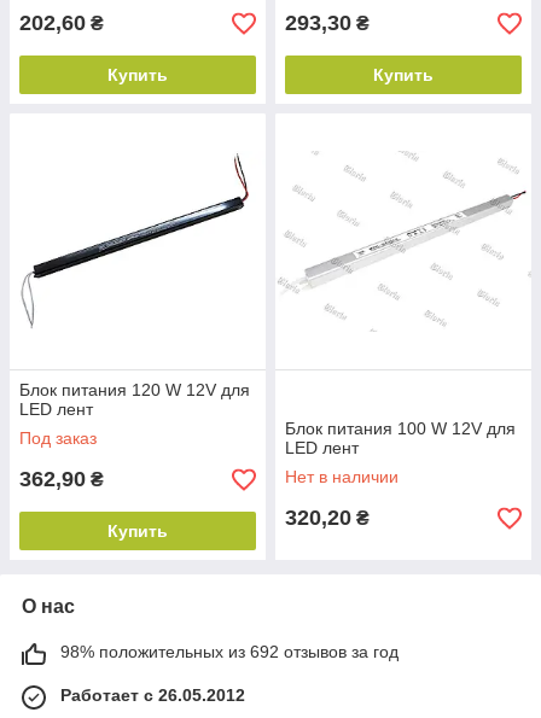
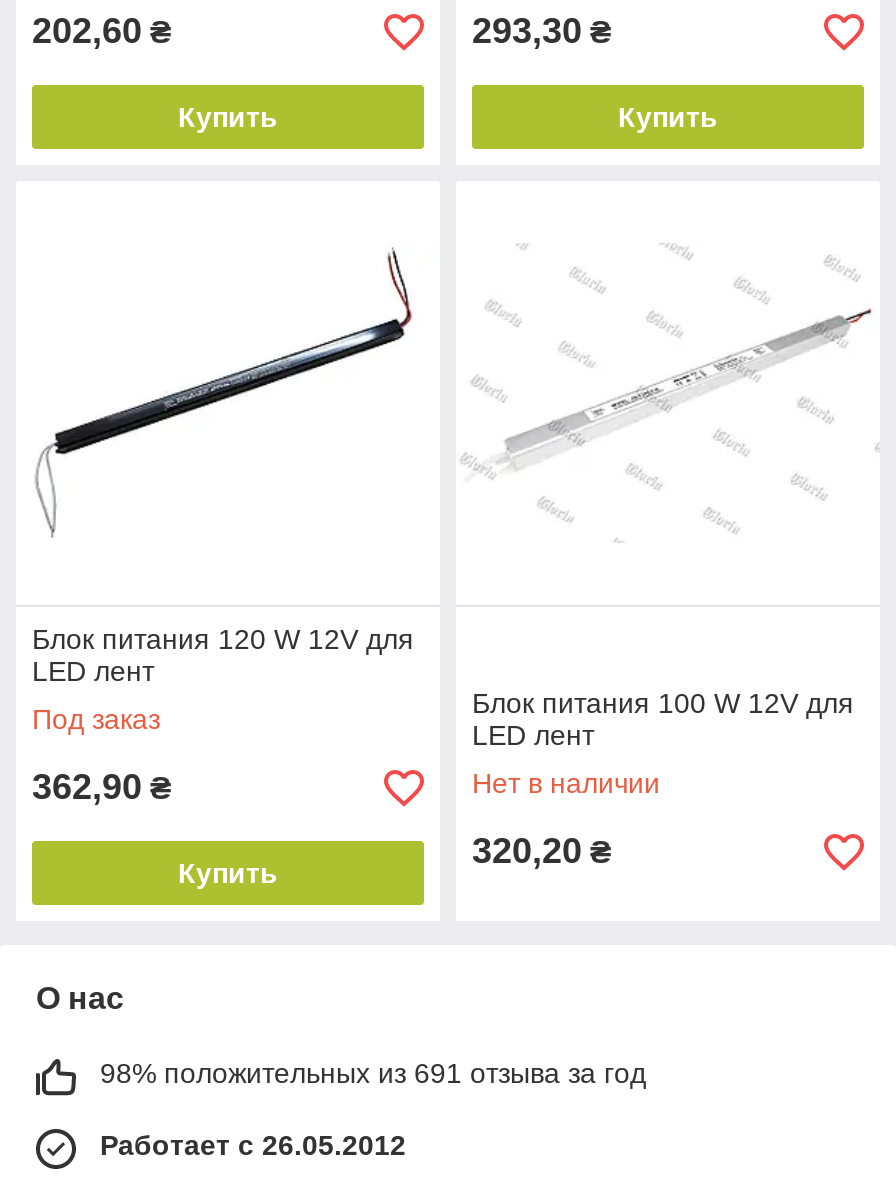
- 98% положительных из 692 отзывов за год
+ 98% положительных из 691 отзыва за год
